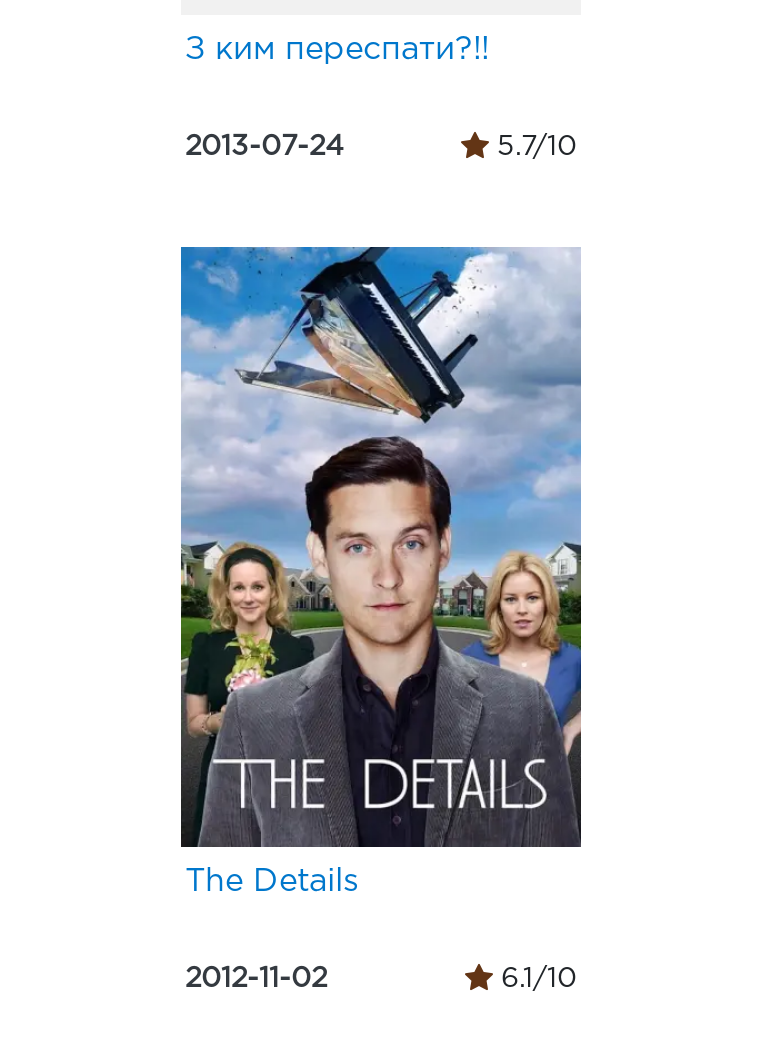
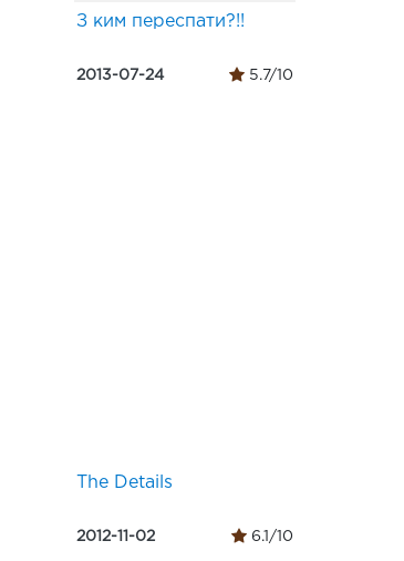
- [image]
